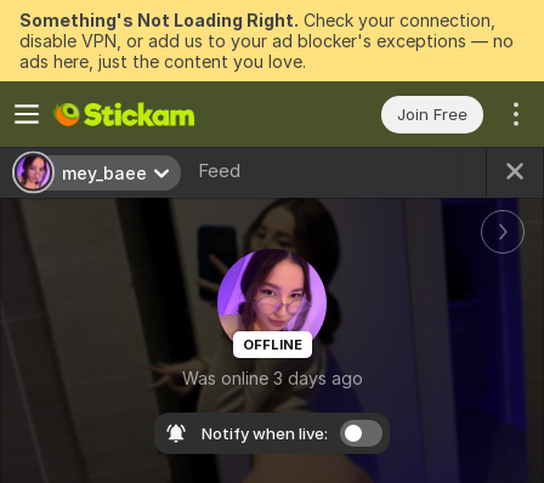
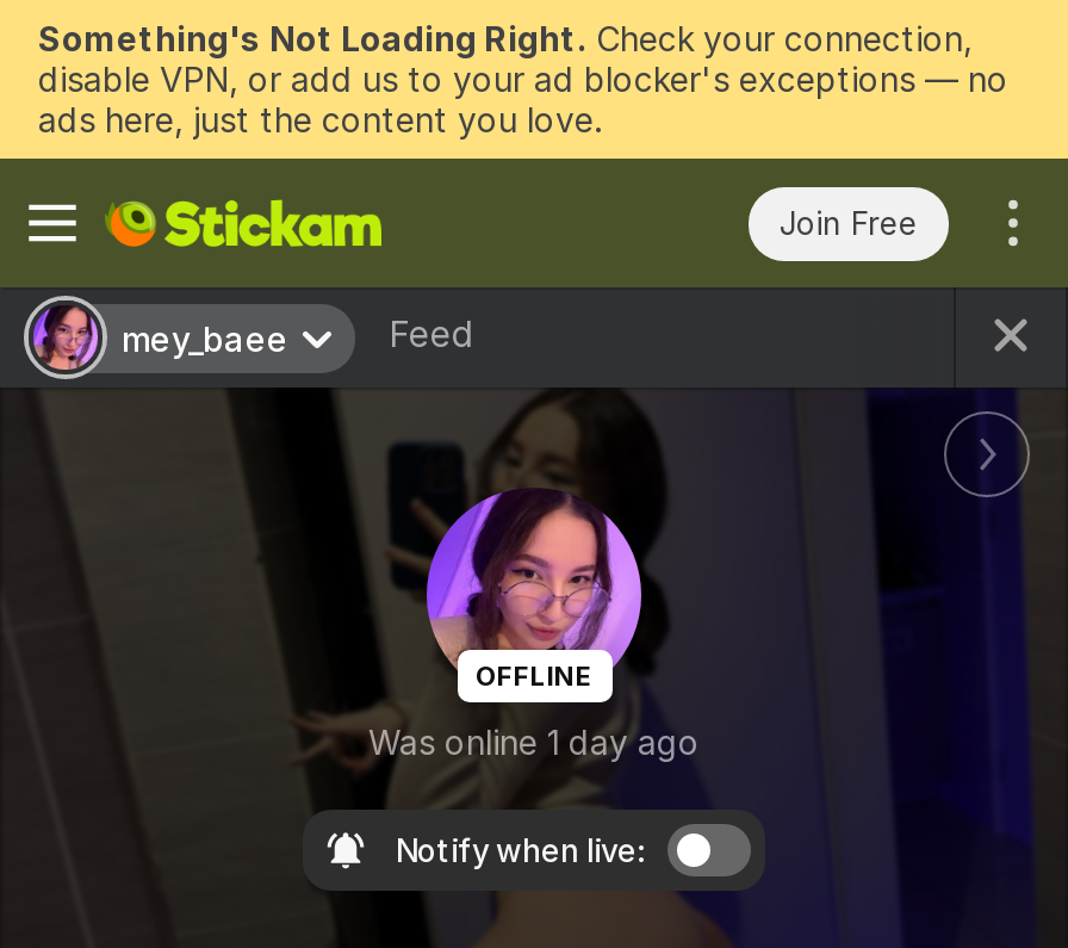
- Was online 3 days ago
+ Was online 1 day ago
